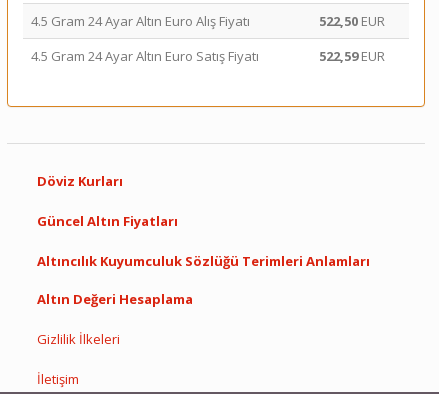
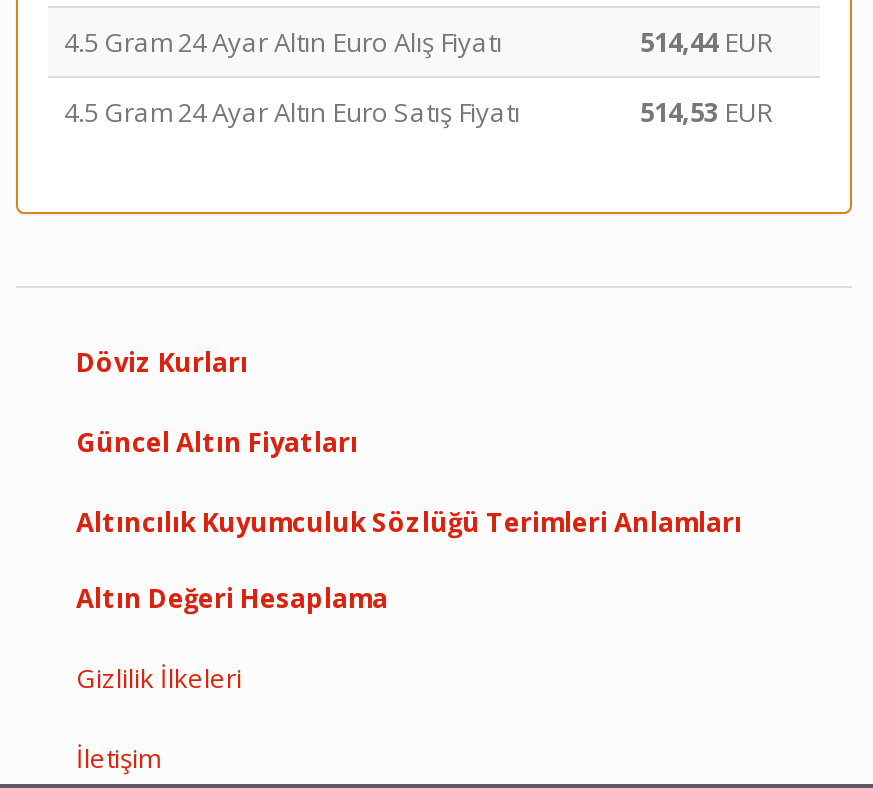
- 522,50 EUR
+ 514,44 EUR

- 522,59 EUR
+ 514,53 EUR
